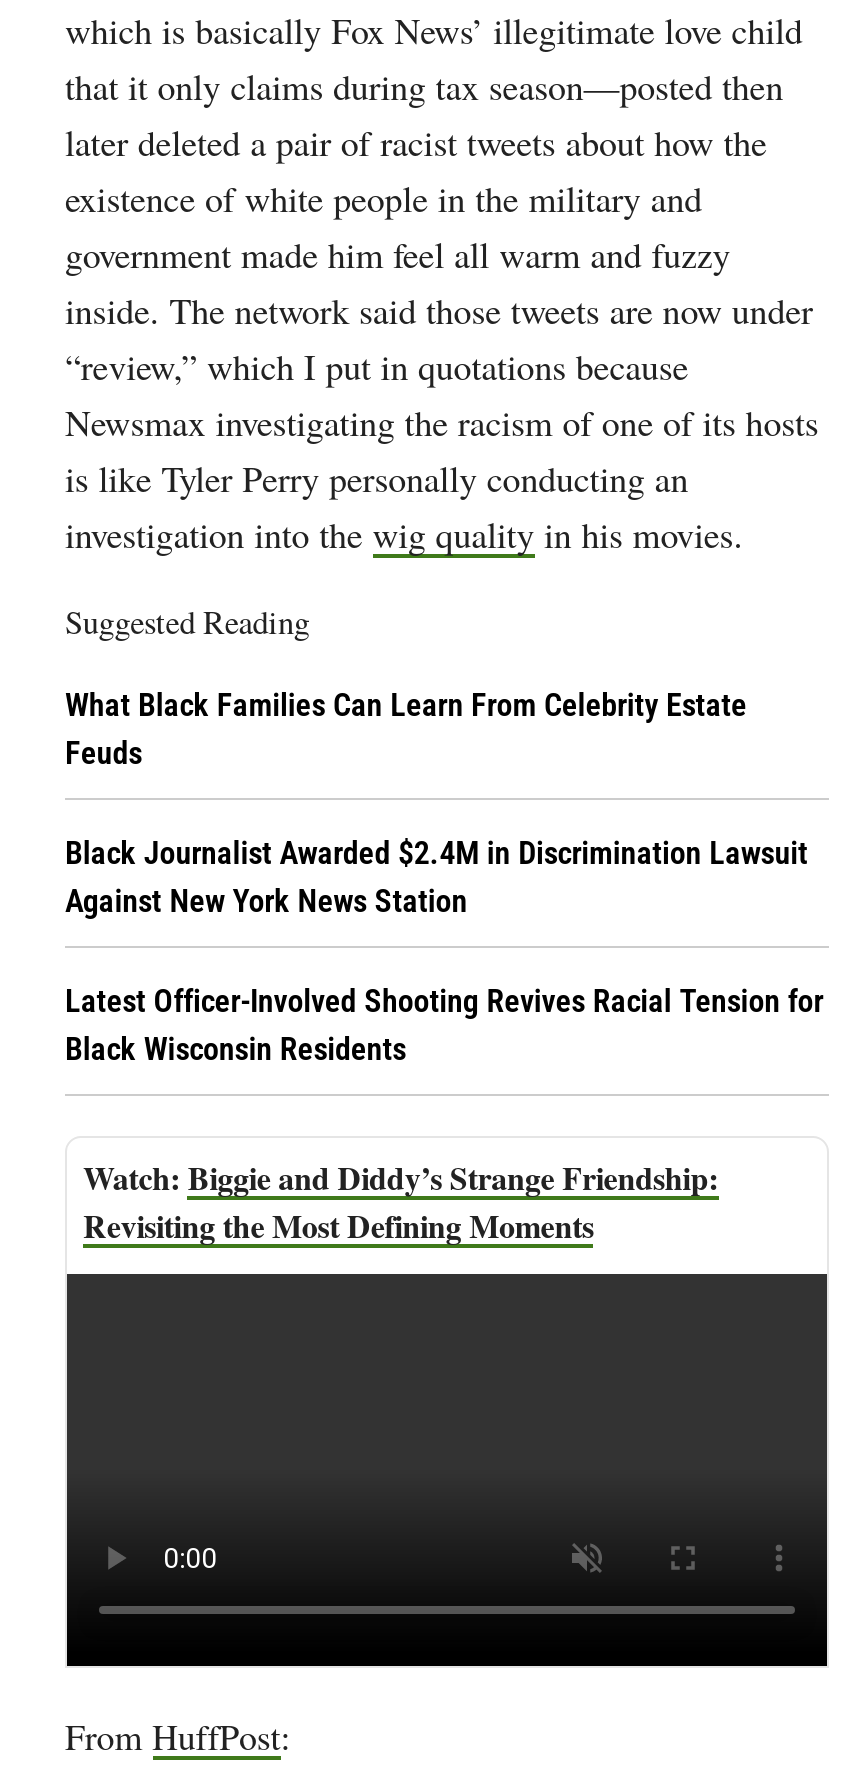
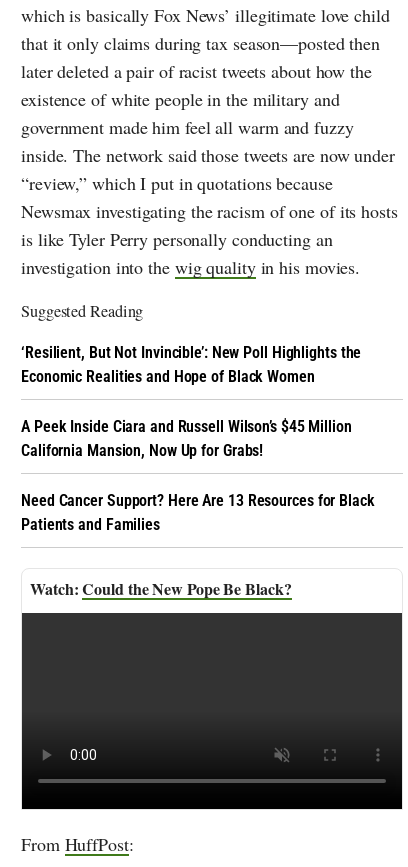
- What Black Families Can Learn From Celebrity Estate
- Feuds
+ ‘Resilient, But Not Invincible’: New Poll Highlights the
+ Economic Realities and Hope of Black Women

- Black Journalist Awarded $2.4M in Discrimination Lawsuit
- Against New York News Station
+ A Peek Inside Ciara and Russell Wilson’s $45 Million
+ California Mansion, Now Up for Grabs!

- Latest Officer-Involved Shooting Revives Racial Tension for
- Black Wisconsin Residents
+ Need Cancer Support? Here Are 13 Resources for Black
+ Patients and Families

- Biggie and Diddy’s Strange Friendship:
- Revisiting the Most Defining Moments
+ Could the New Pope Be Black?
